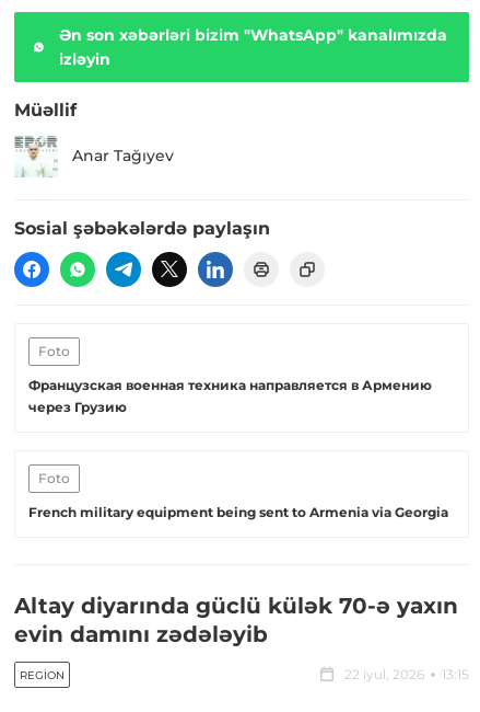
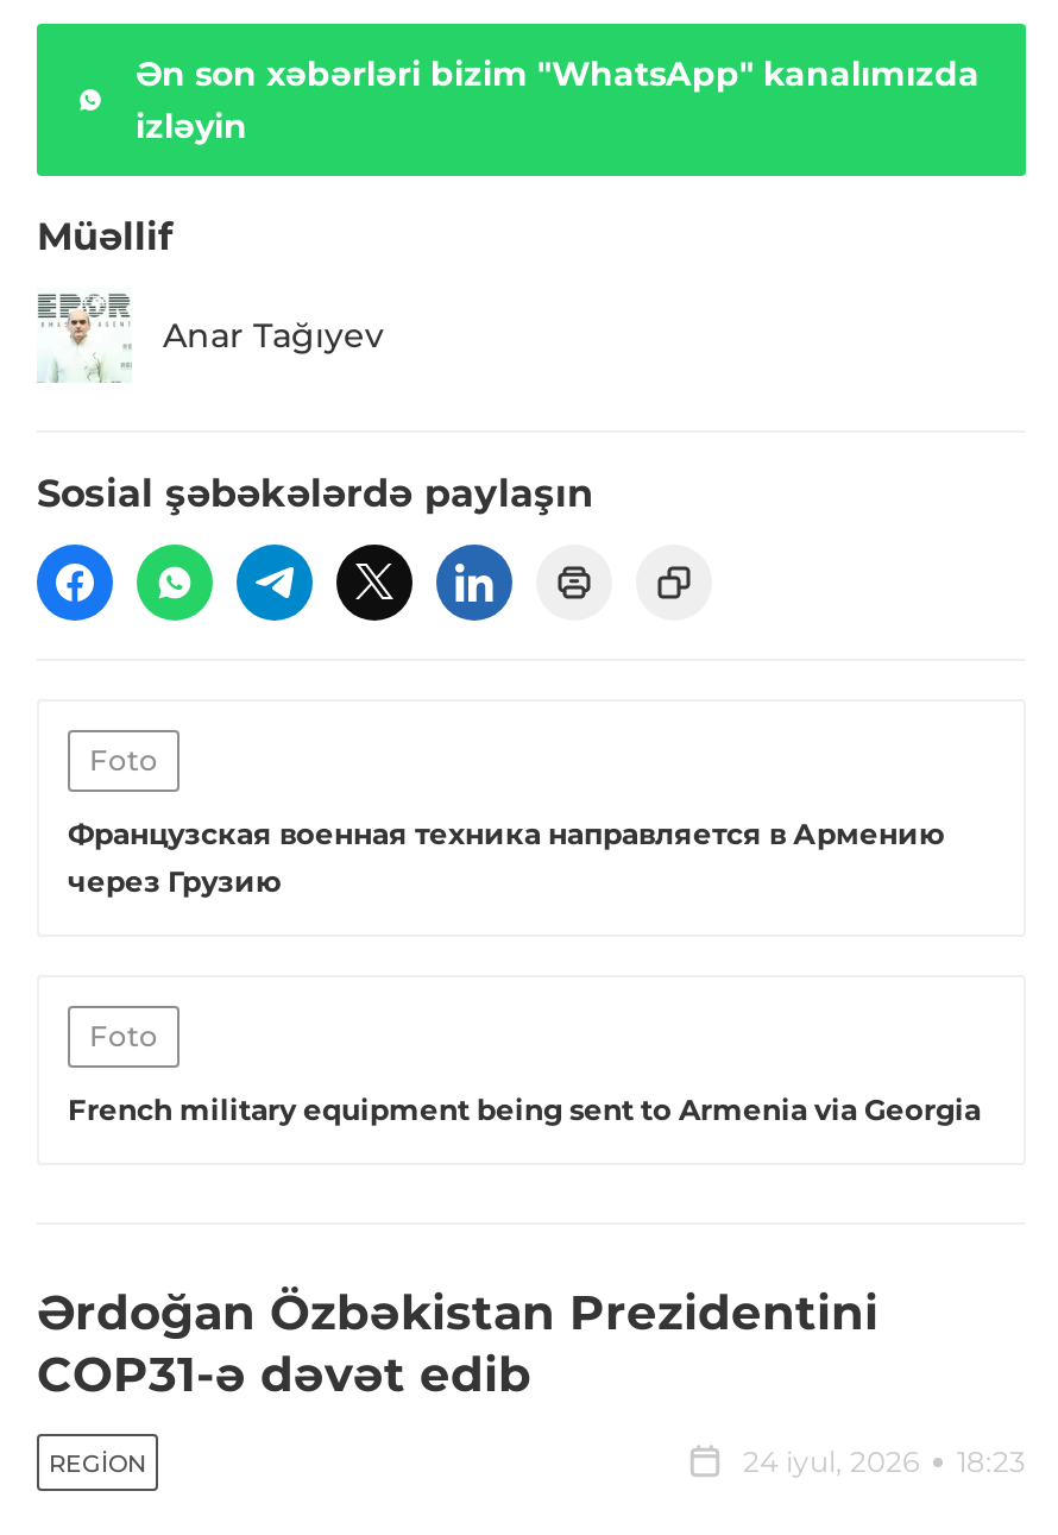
- Altay diyarında güclü külək 70-ə yaxın
- evin damını zədələyib
+ Ərdoğan Özbəkistan Prezidentini
+ COP31-ə dəvət edib

- 22 iyul, 2026
- 13:15
+ 24 iyul, 2026
+ 18:23
